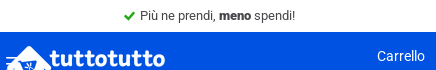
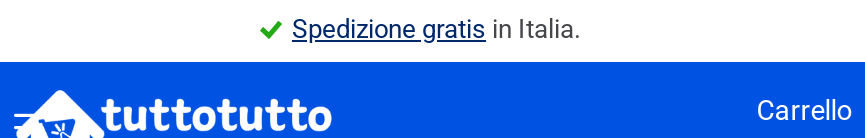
- Più ne prendi, meno spendi!
+ Spedizione gratis in Italia.
